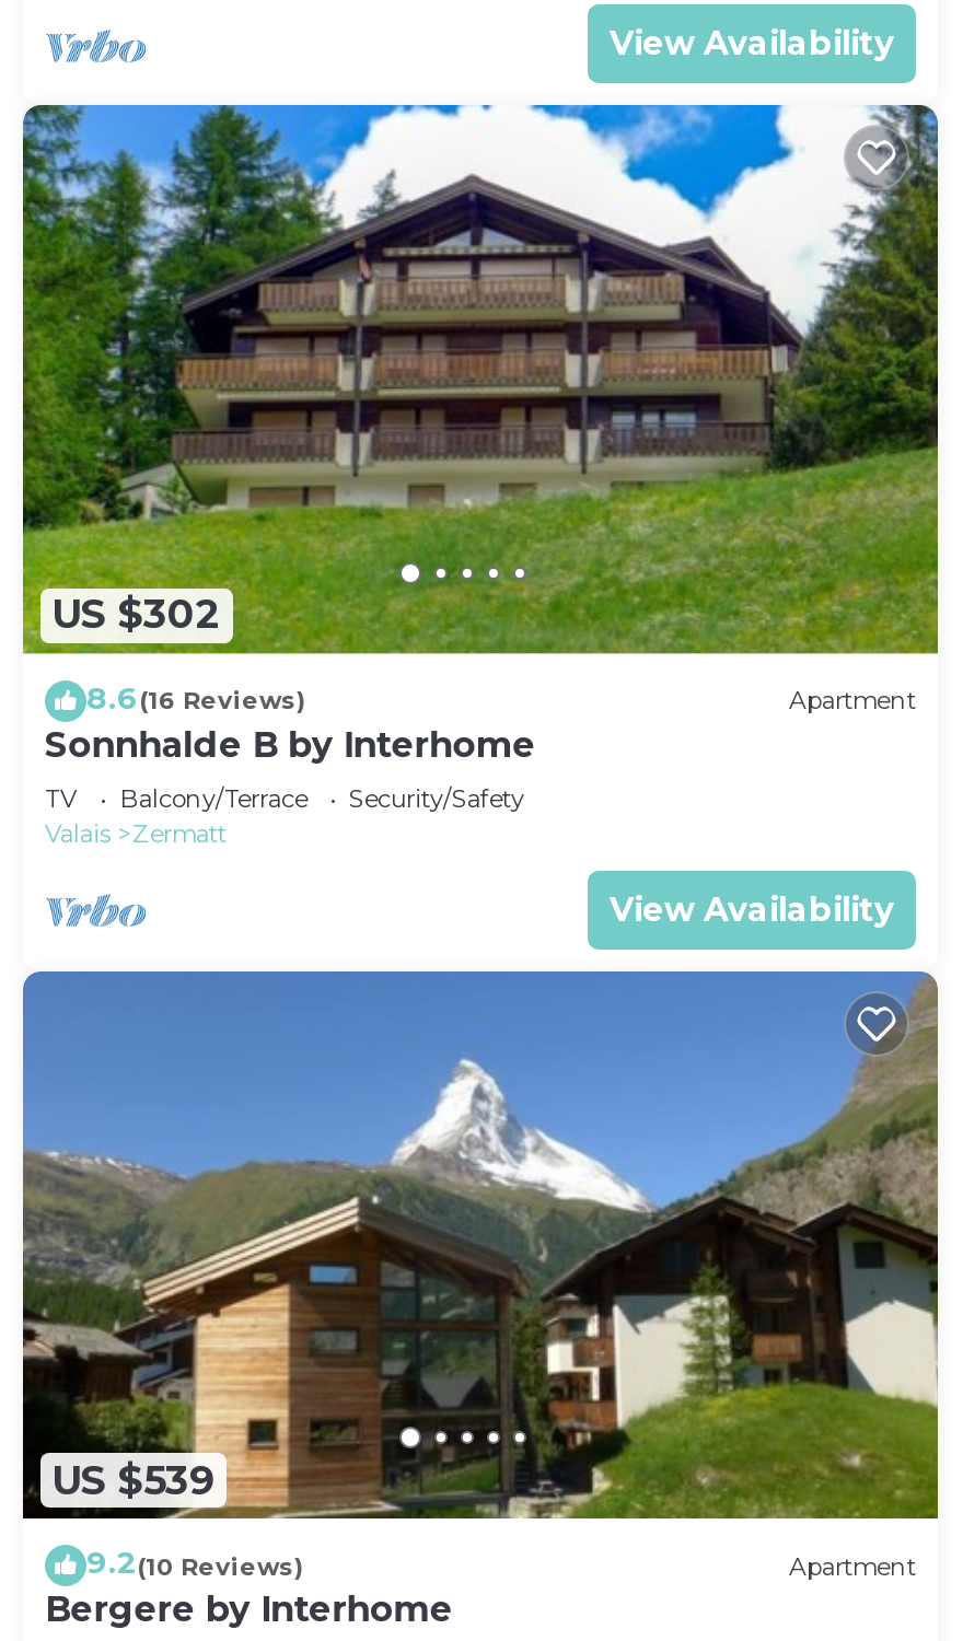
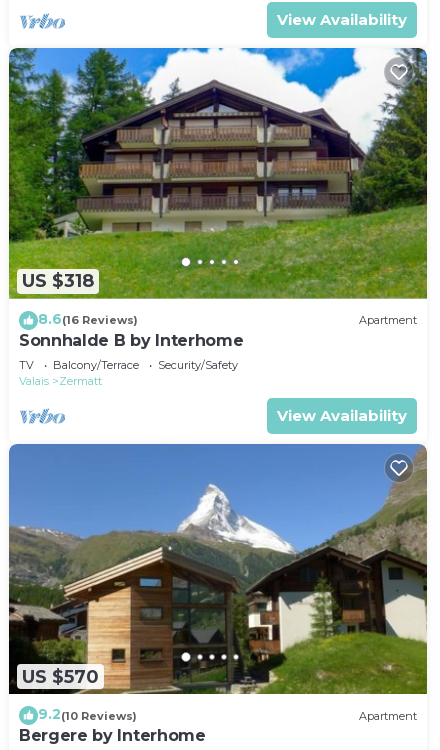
- US $302
+ US $318

- US $539
+ US $570
